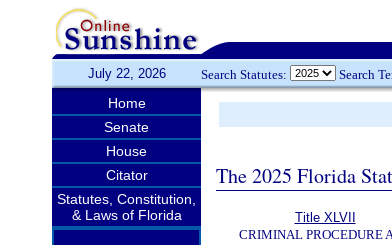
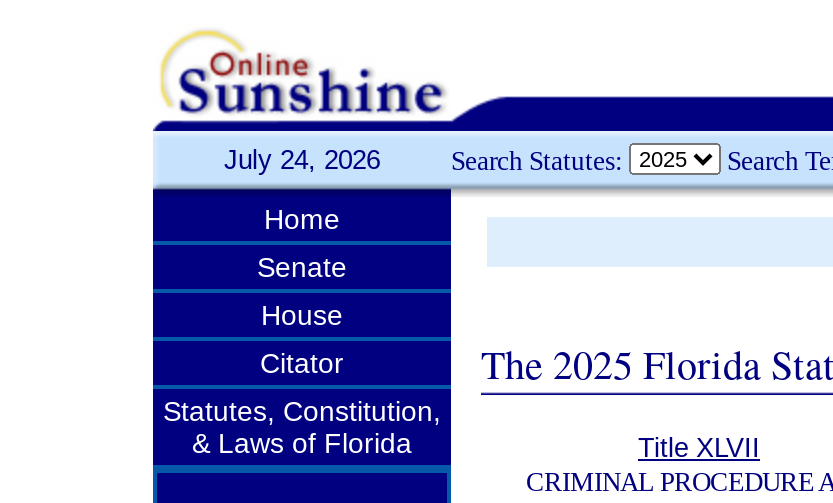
- July 22, 2026
+ July 24, 2026
